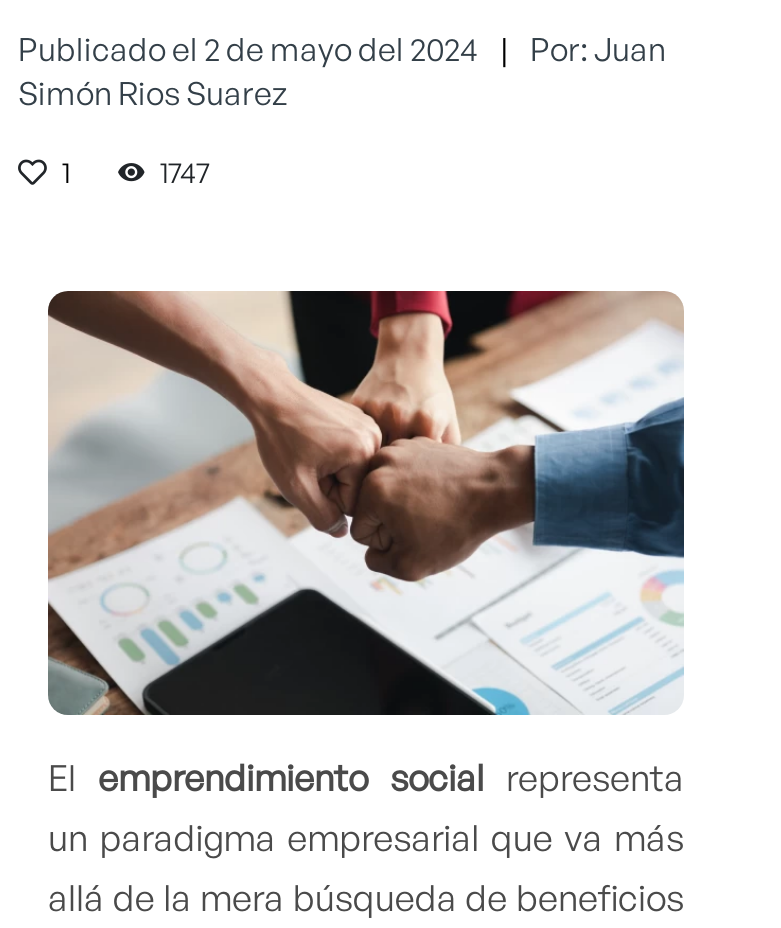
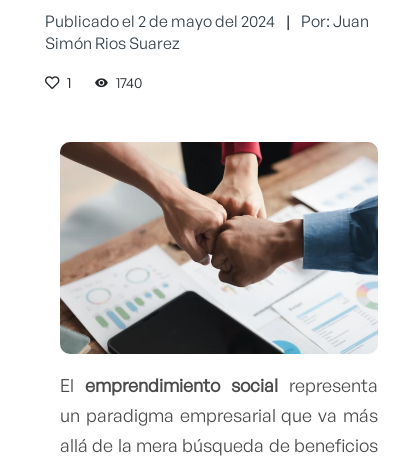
- 1747
+ 1740
